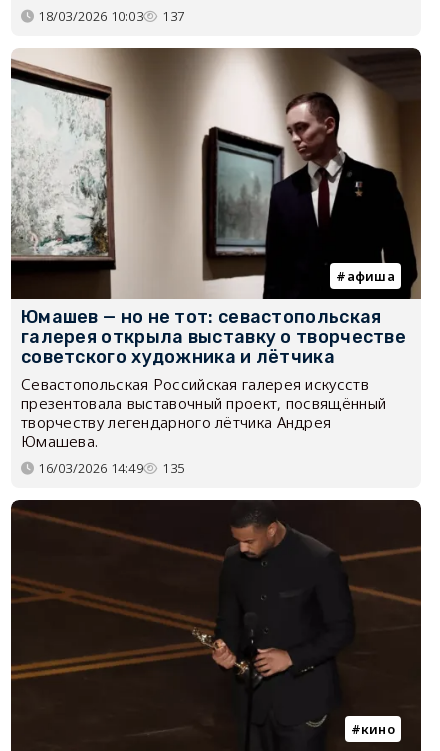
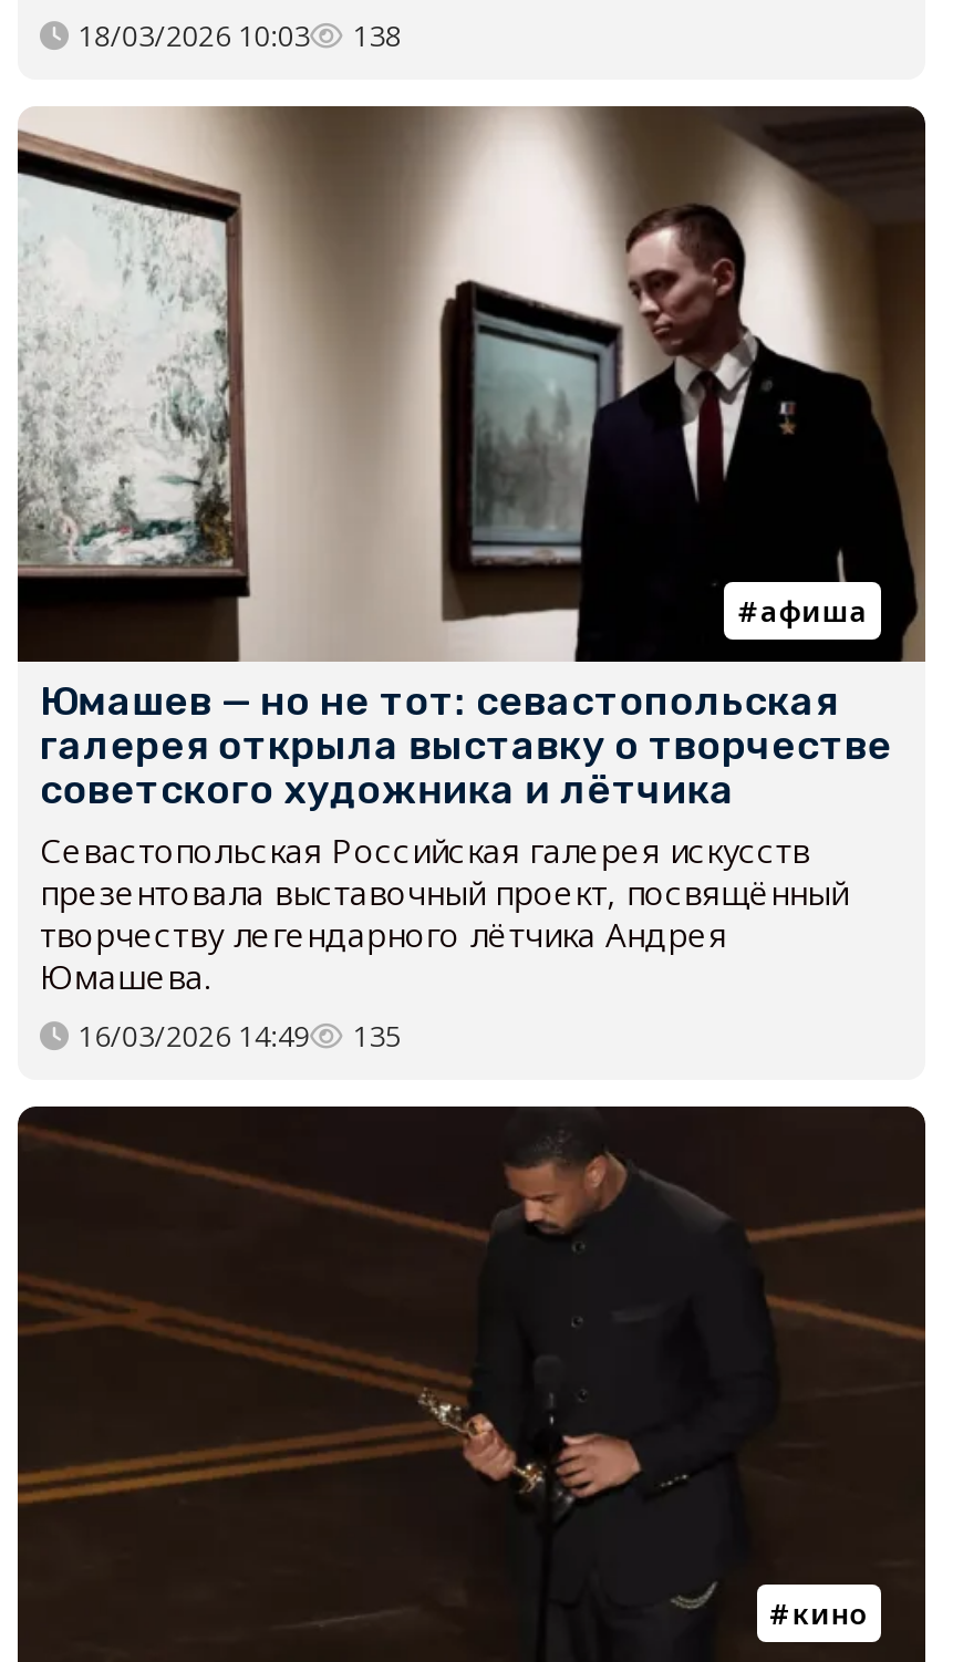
- 18/03/2026 10:03 137
+ 18/03/2026 10:03 138
